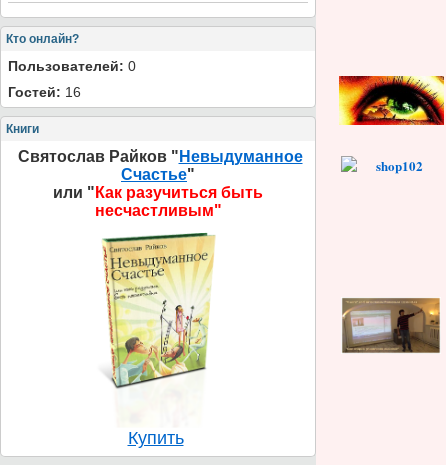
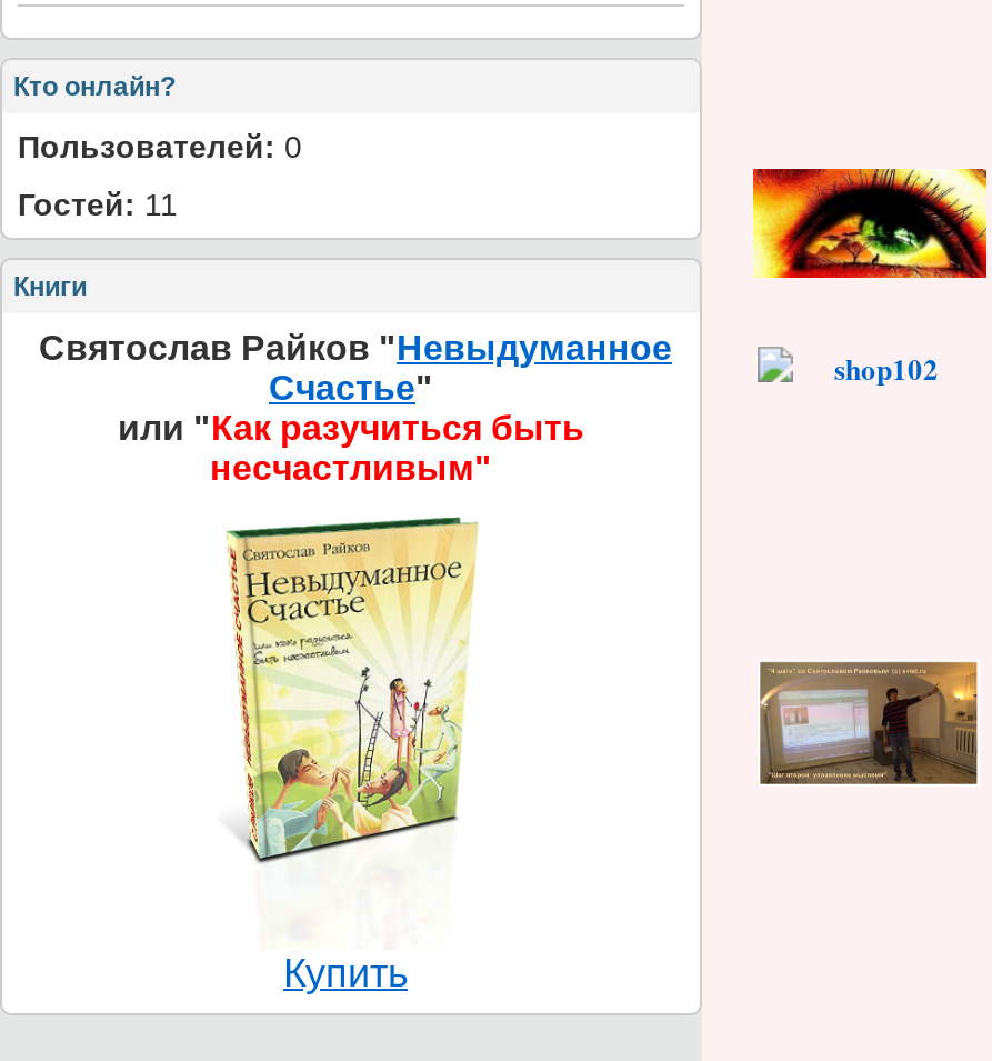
- Гостей: 16
+ Гостей: 11
